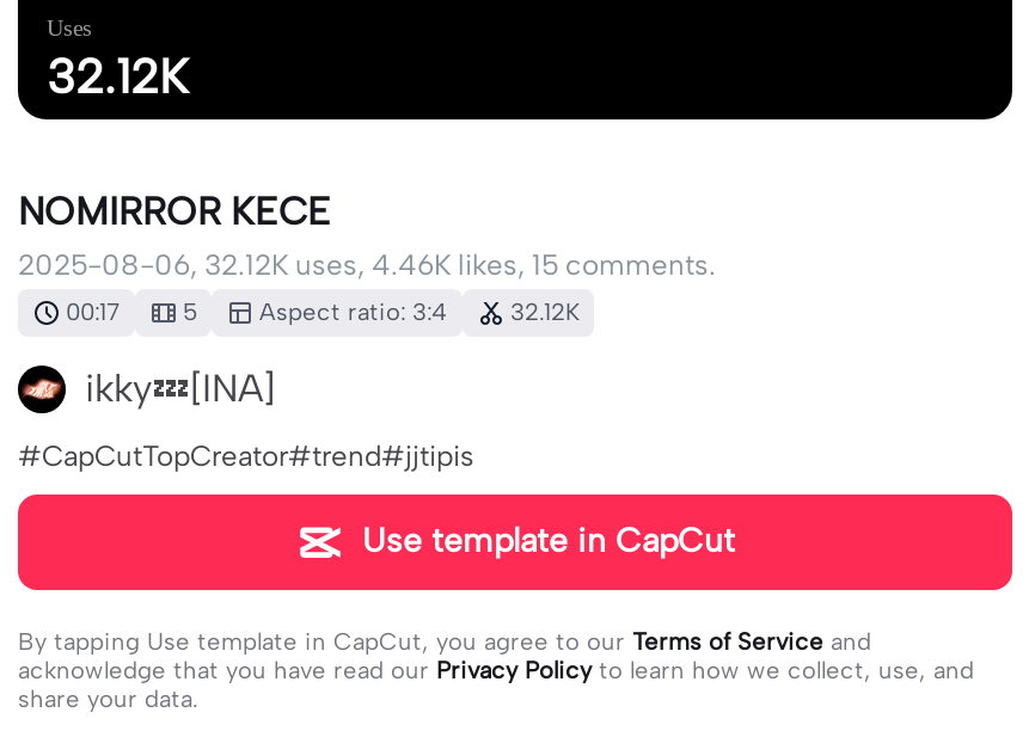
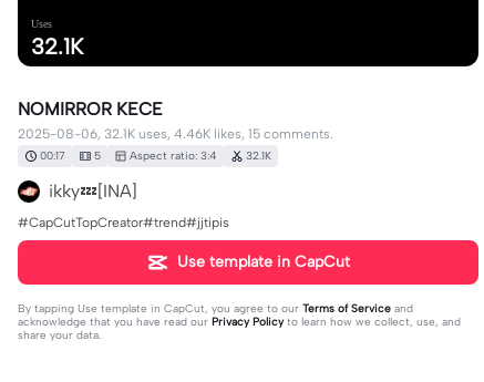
- 32.12K
+ 32.1K

- 2025-08-06, 32.12K uses, 4.46K likes, 15 comments.
+ 2025-08-06, 32.1K uses, 4.46K likes, 15 comments.

- 00:17 5 Aspect ratio: 3:4 32.12K
+ 00:17 5 Aspect ratio: 3:4 32.1K
